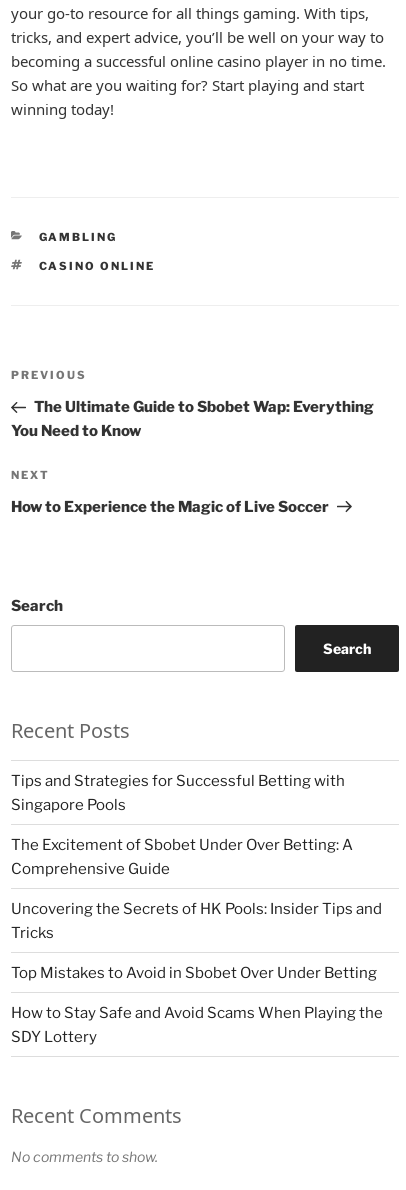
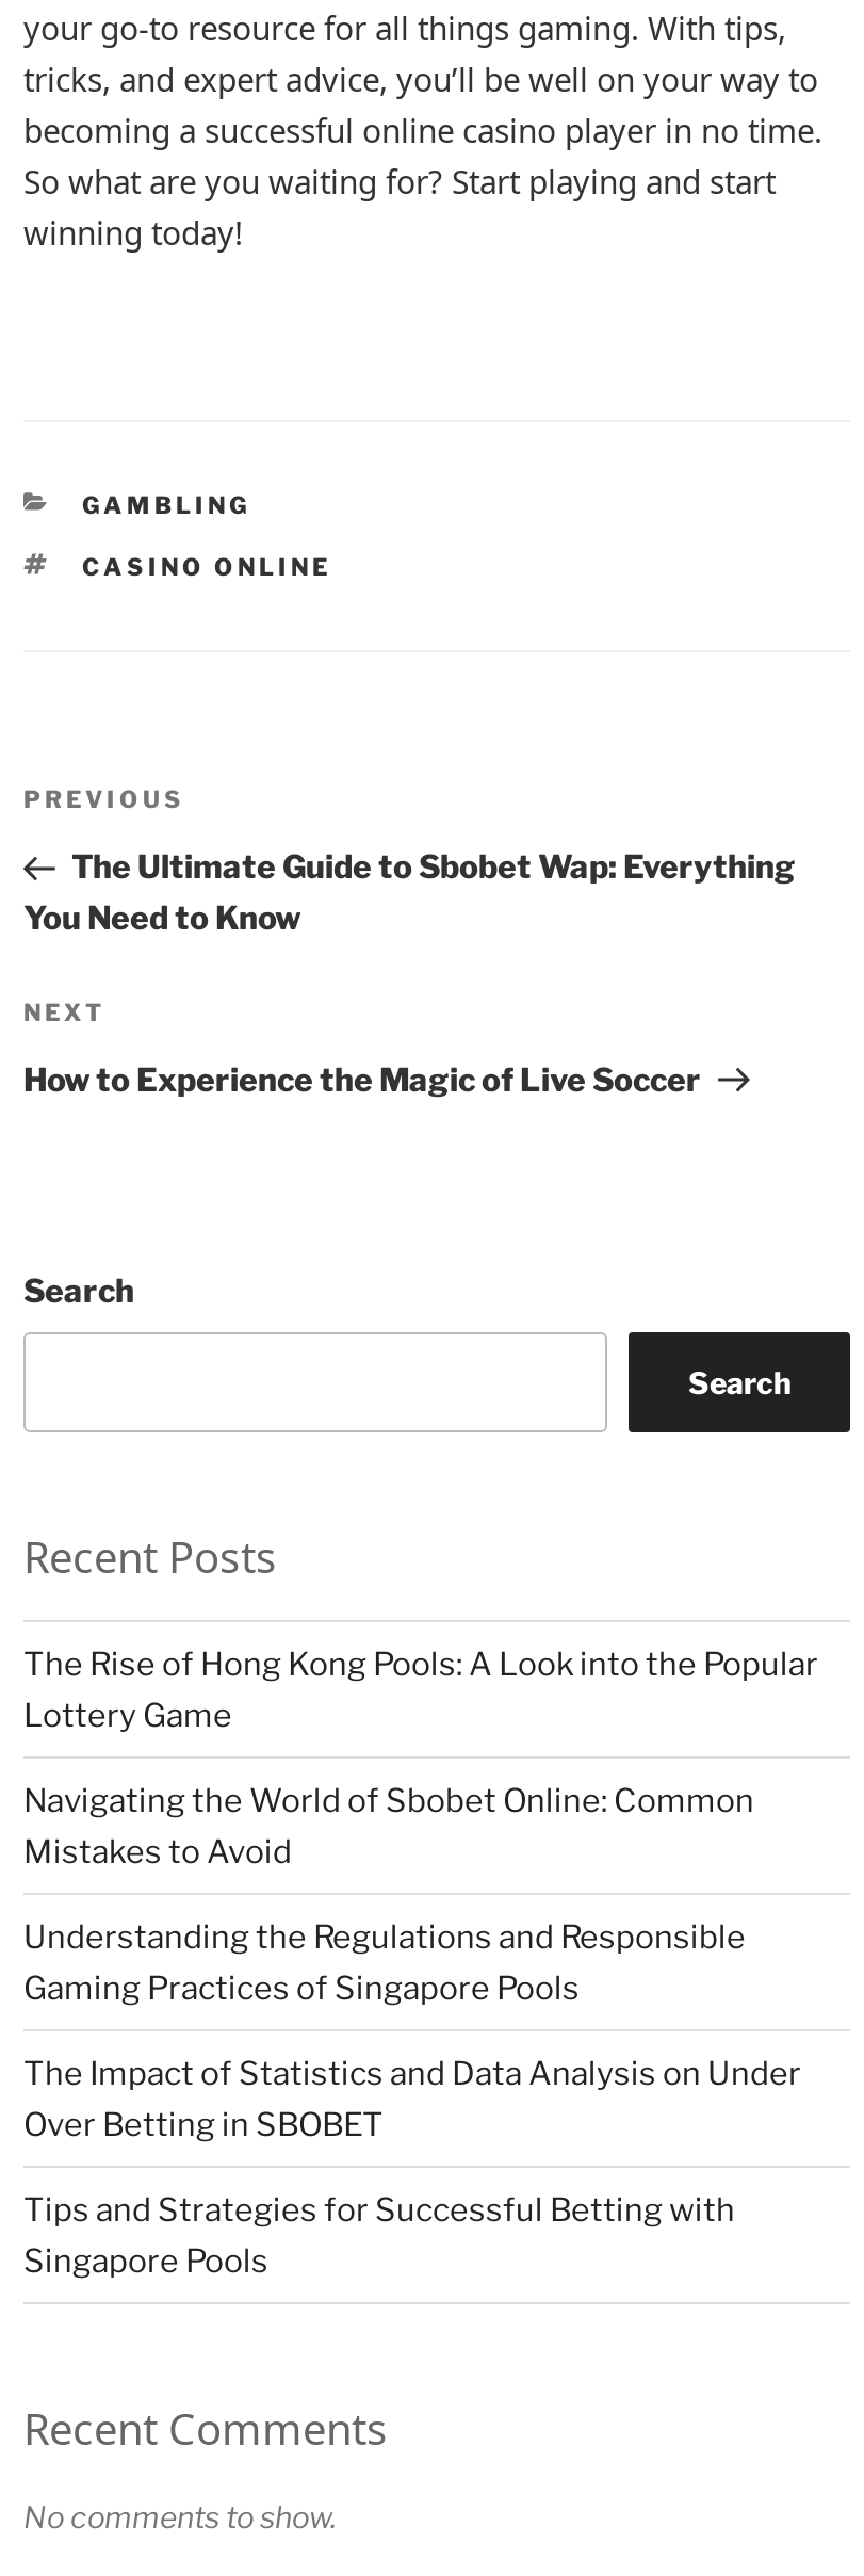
+ The Rise of Hong Kong Pools: A Look into the Popular
+ Lottery Game
+ Navigating the World of Sbobet Online: Common
+ Mistakes to Avoid
+ Understanding the Regulations and Responsible
+ Gaming Practices of Singapore Pools
+ The Impact of Statistics and Data Analysis on Under
+ Over Betting in SBOBET

moved down: Tips and Strategies for Successful Betting with | Singapore Pools

- The Excitement of Sbobet Under Over Betting: A
- Comprehensive Guide
- Uncovering the Secrets of HK Pools: Insider Tips and
- Tricks
- Top Mistakes to Avoid in Sbobet Over Under Betting
- How to Stay Safe and Avoid Scams When Playing the
- SDY Lottery
